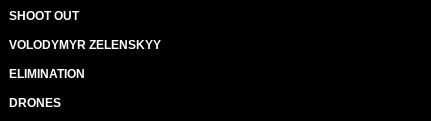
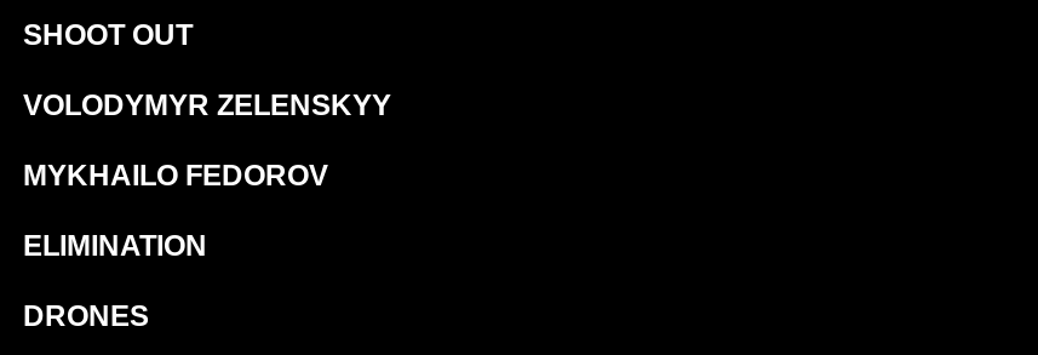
+ MYKHAILO FEDOROV
